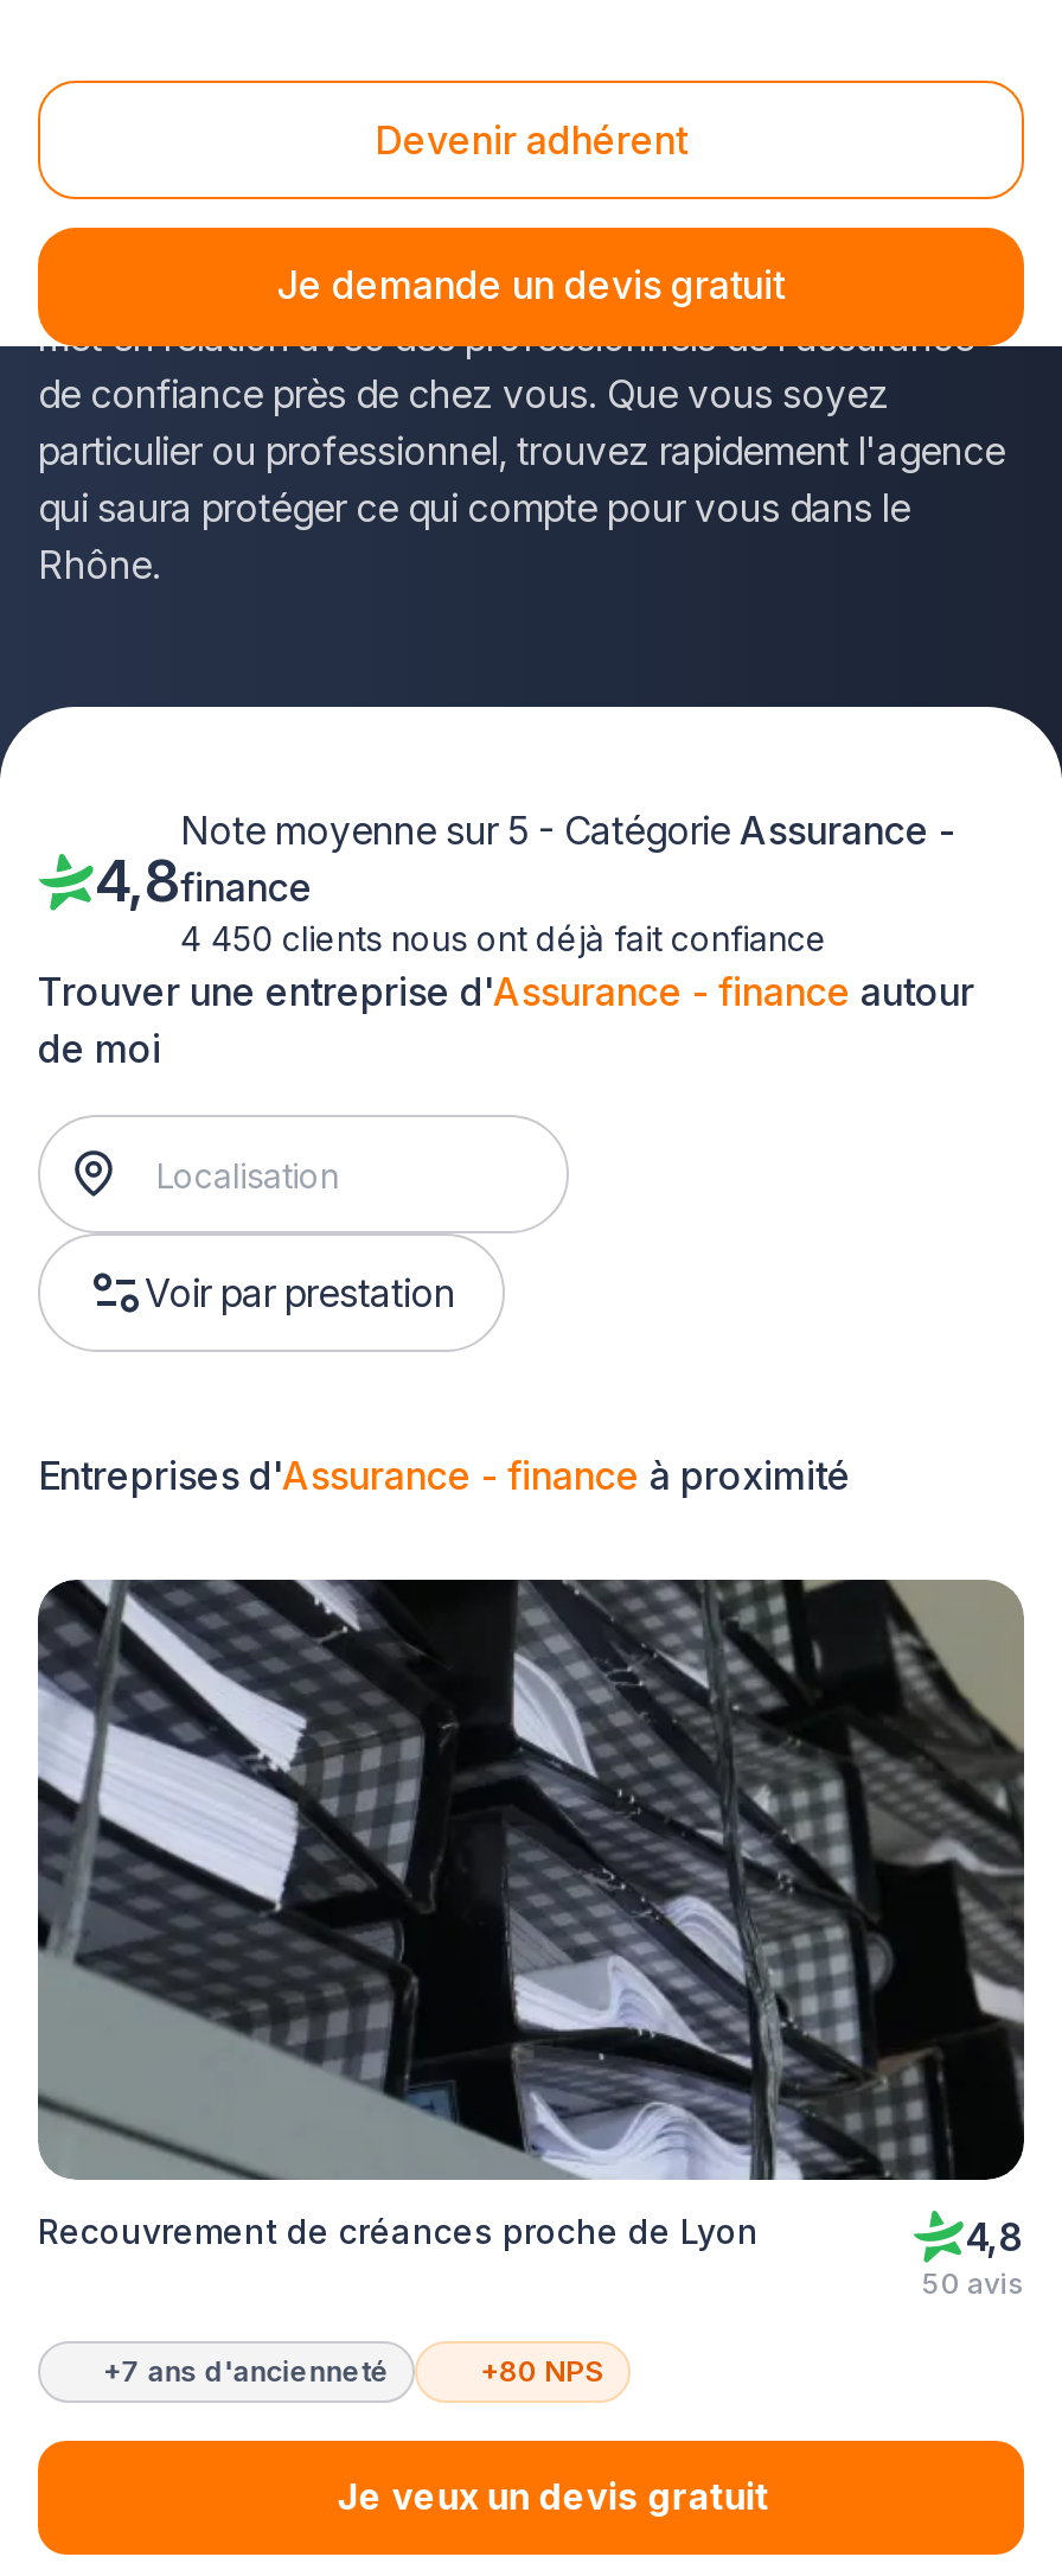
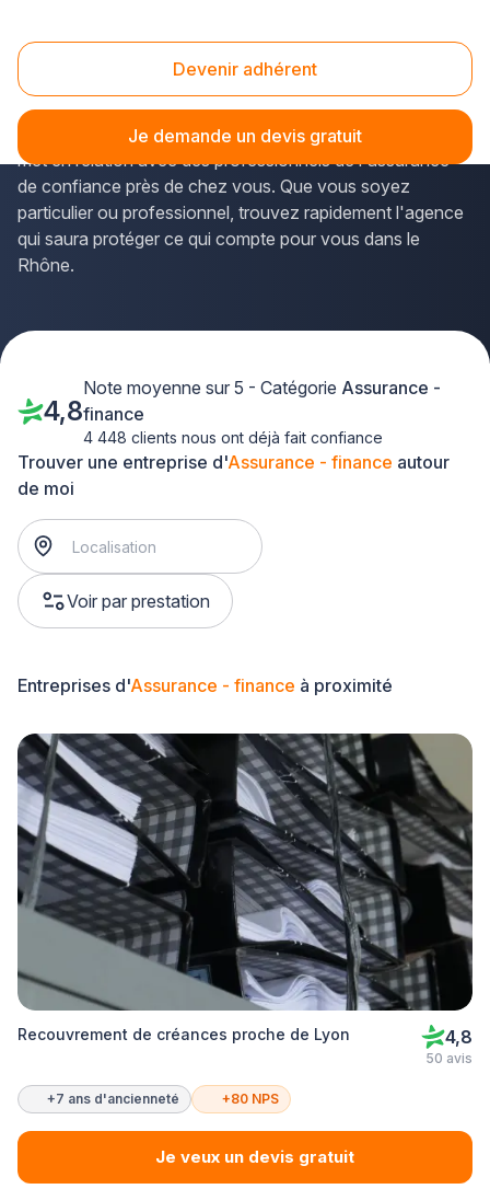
- 4 450 clients nous ont déjà fait confiance
+ 4 448 clients nous ont déjà fait confiance
